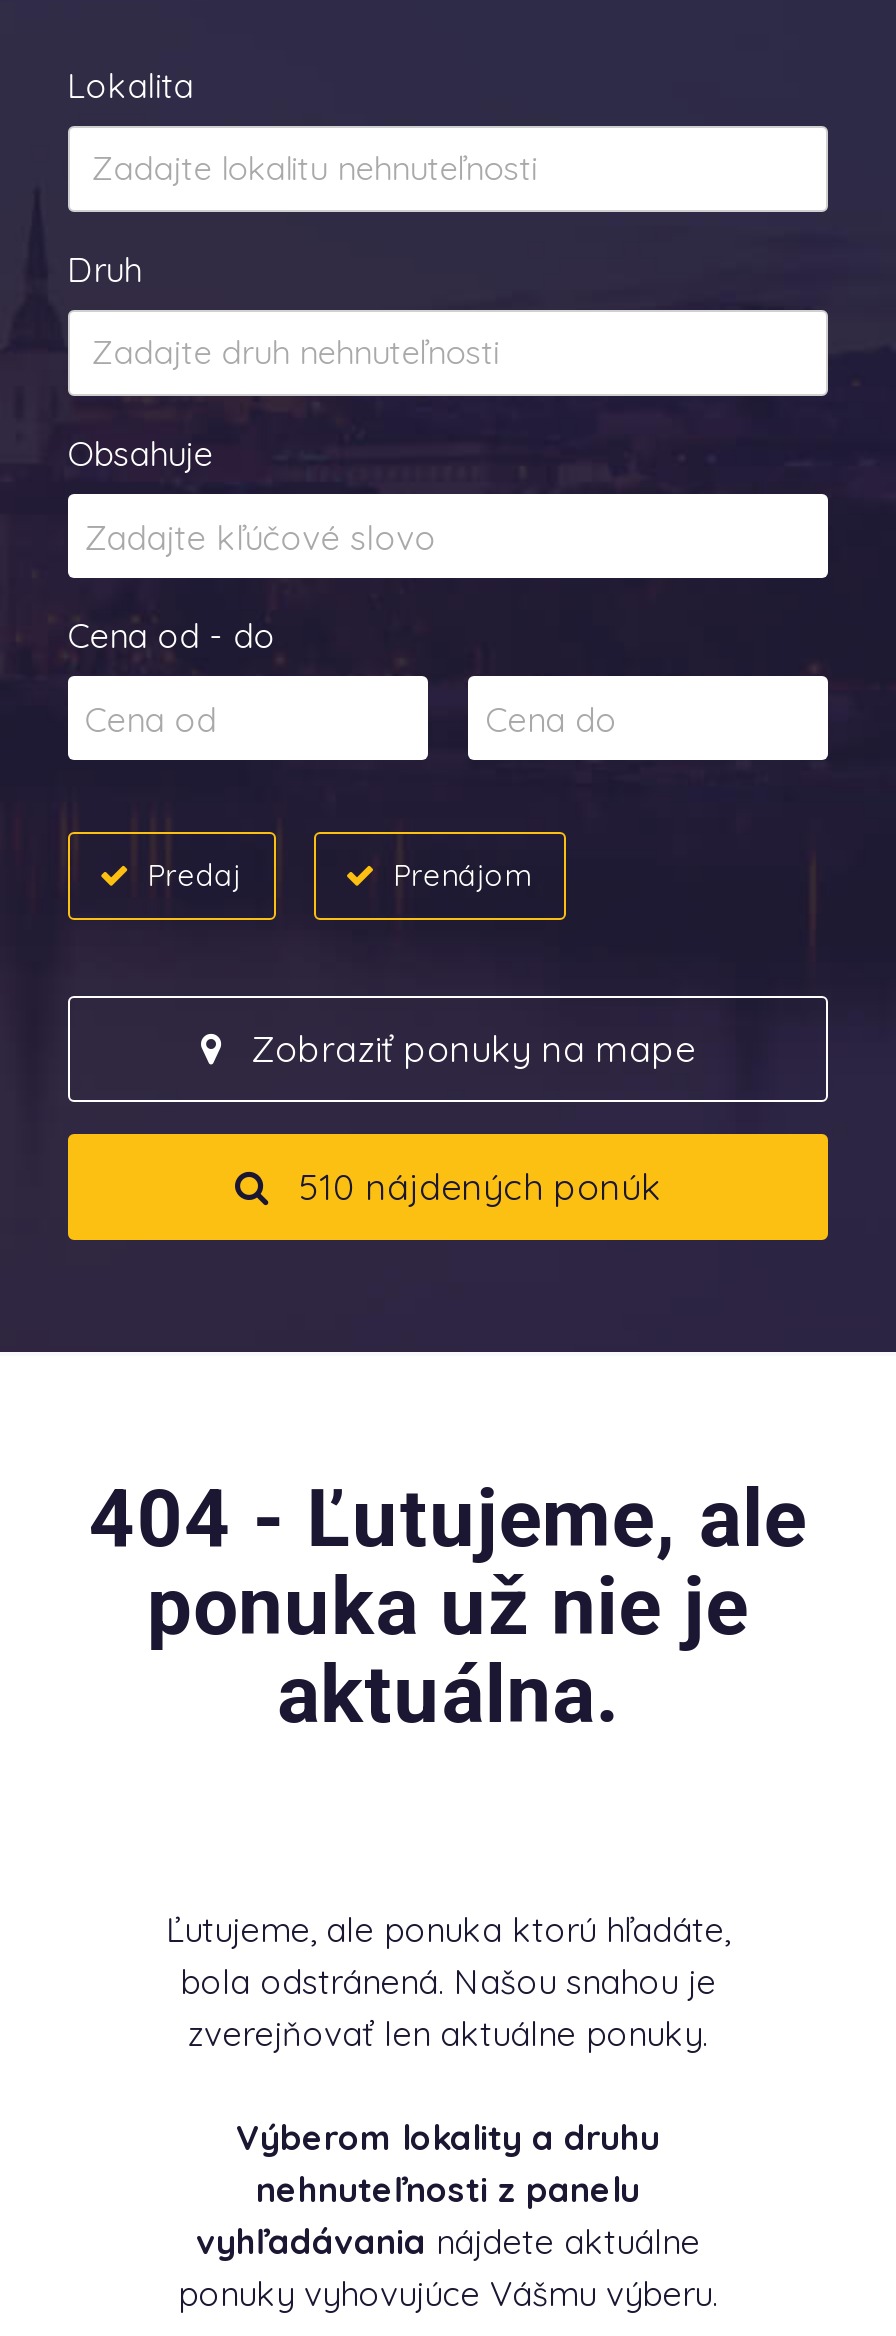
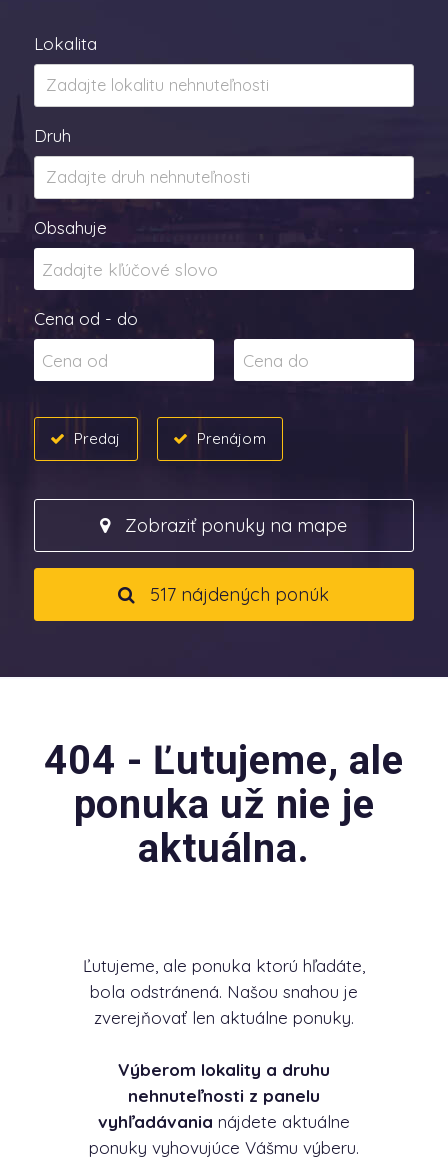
- 510 nájdených ponúk
+ 517 nájdených ponúk
